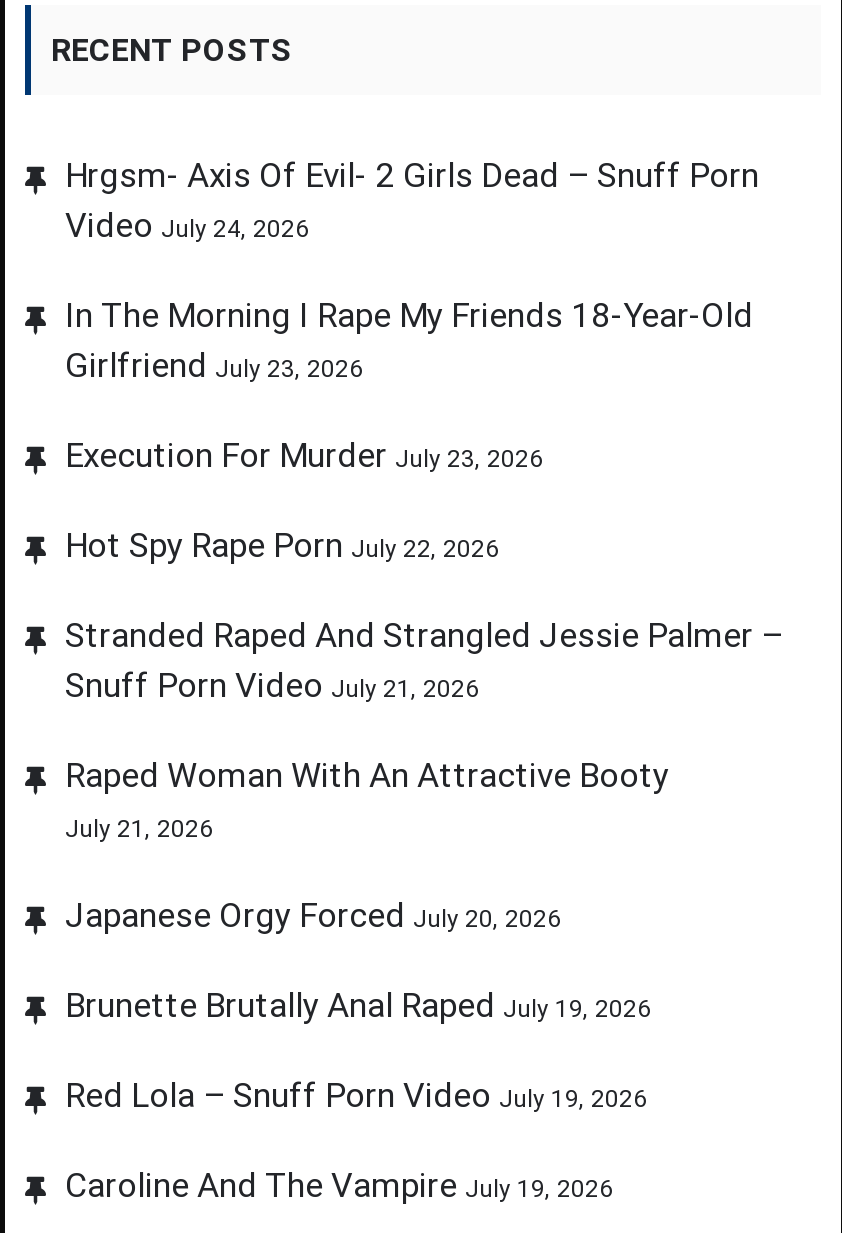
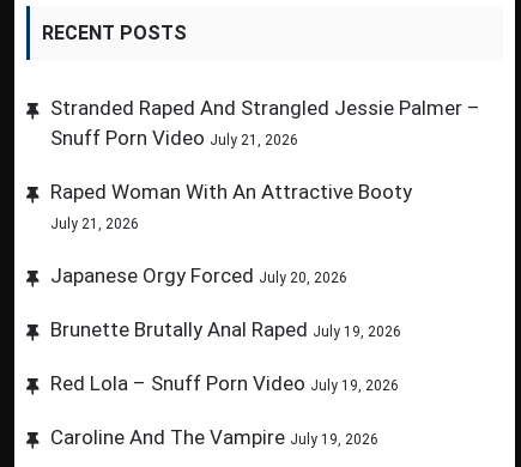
- Hrgsm- Axis Of Evil- 2 Girls Dead – Snuff Porn
- Video July 24, 2026
- In The Morning I Rape My Friends 18-Year-Old
- Girlfriend July 23, 2026
- Execution For Murder July 23, 2026
- Hot Spy Rape Porn July 22, 2026
